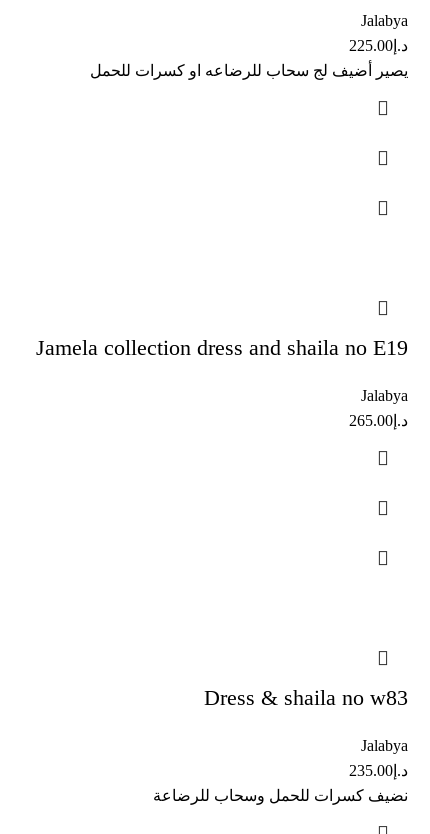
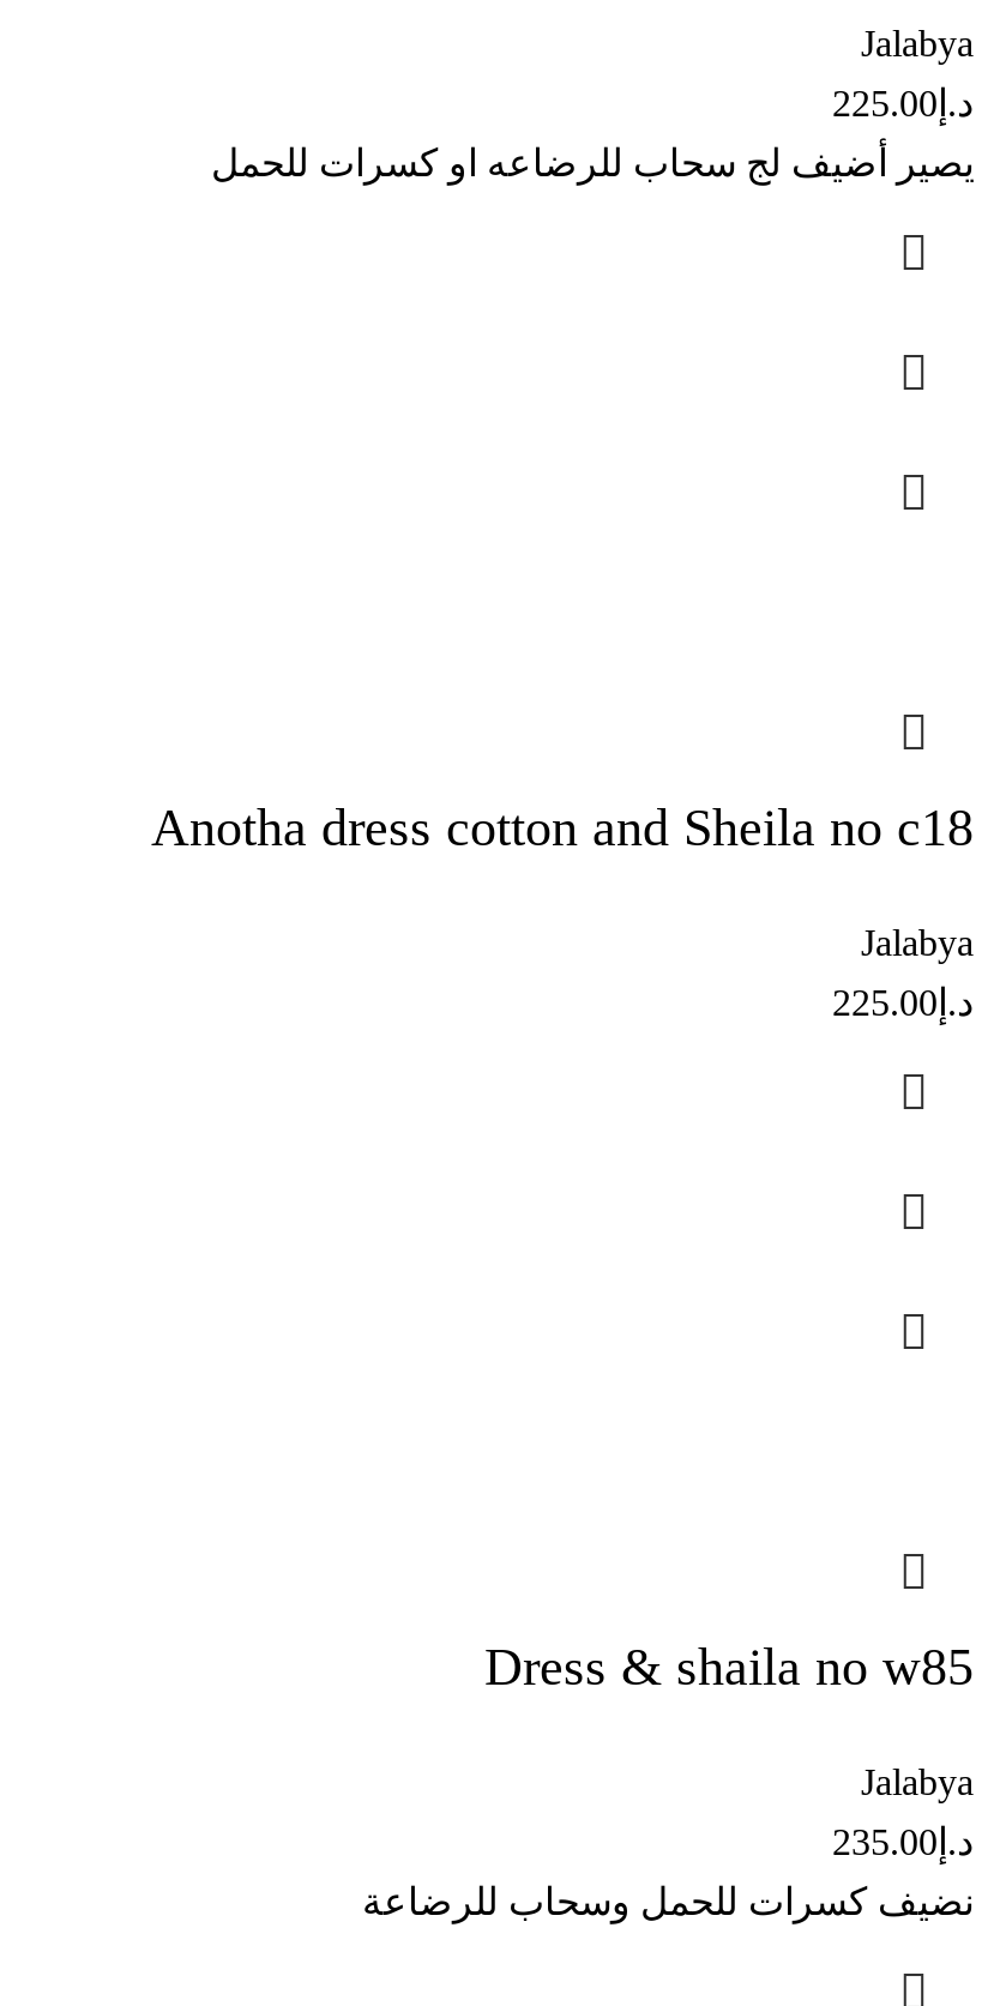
- Jamela collection dress and shaila no E19
+ Anotha dress cotton and Sheila no c18

- د.إ265.00
+ د.إ225.00

- Dress & shaila no w83
+ Dress & shaila no w85
